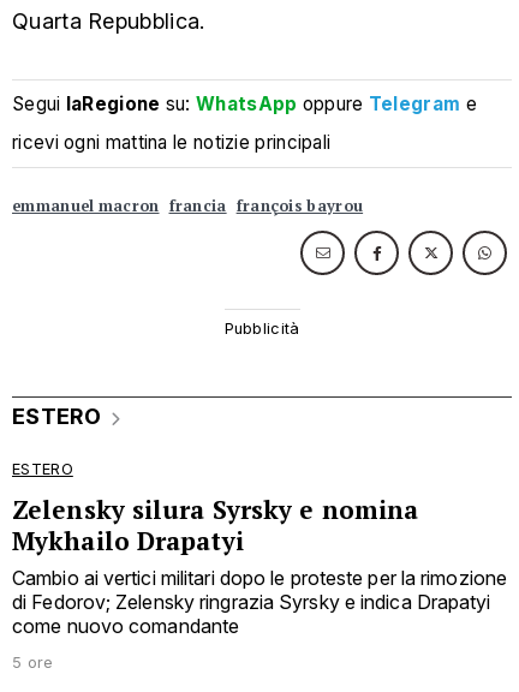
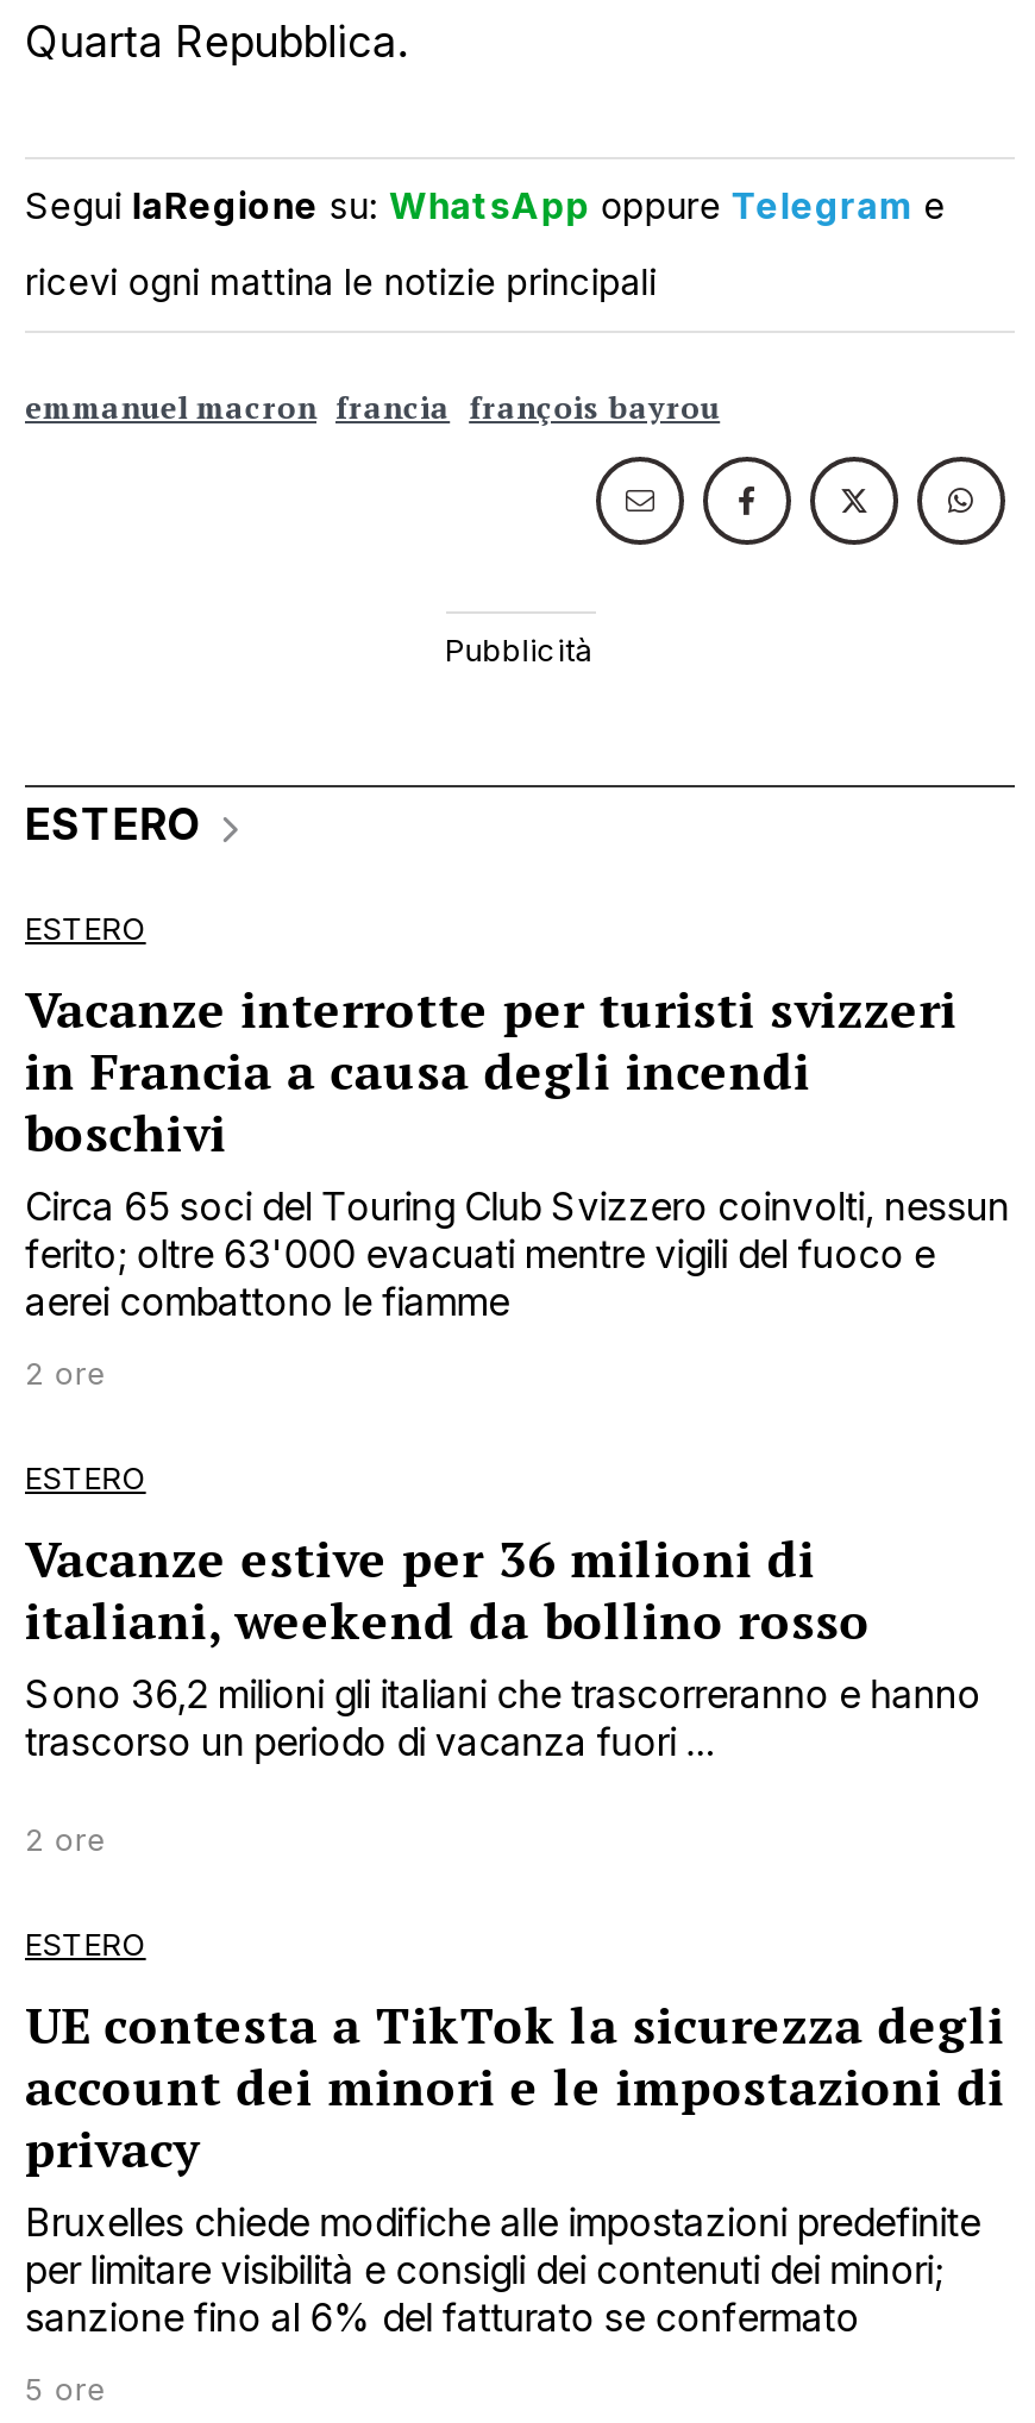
- Zelensky silura Syrsky e nomina
- Mykhailo Drapatyi
- Cambio ai vertici militari dopo le proteste per la rimozione
- di Fedorov; Zelensky ringrazia Syrsky e indica Drapatyi
- come nuovo comandante
+ Vacanze interrotte per turisti svizzeri
+ in Francia a causa degli incendi
+ boschivi
+ Circa 65 soci del Touring Club Svizzero coinvolti, nessun
+ ferito; oltre 63'000 evacuati mentre vigili del fuoco e
+ aerei combattono le fiamme
+ 2 ore
+ ESTERO
+ Vacanze estive per 36 milioni di
+ italiani, weekend da bollino rosso
+ Sono 36,2 milioni gli italiani che trascorreranno e hanno
+ trascorso un periodo di vacanza fuori ...
+ 2 ore
+ ESTERO
+ UE contesta a TikTok la sicurezza degli
+ account dei minori e le impostazioni di
+ privacy
+ Bruxelles chiede modifiche alle impostazioni predefinite
+ per limitare visibilità e consigli dei contenuti dei minori;
+ sanzione fino al 6% del fatturato se confermato
